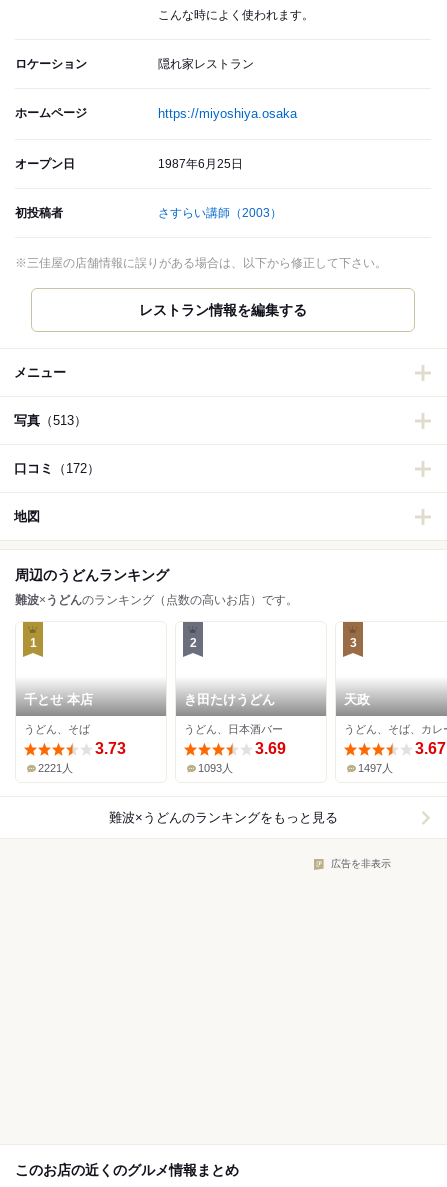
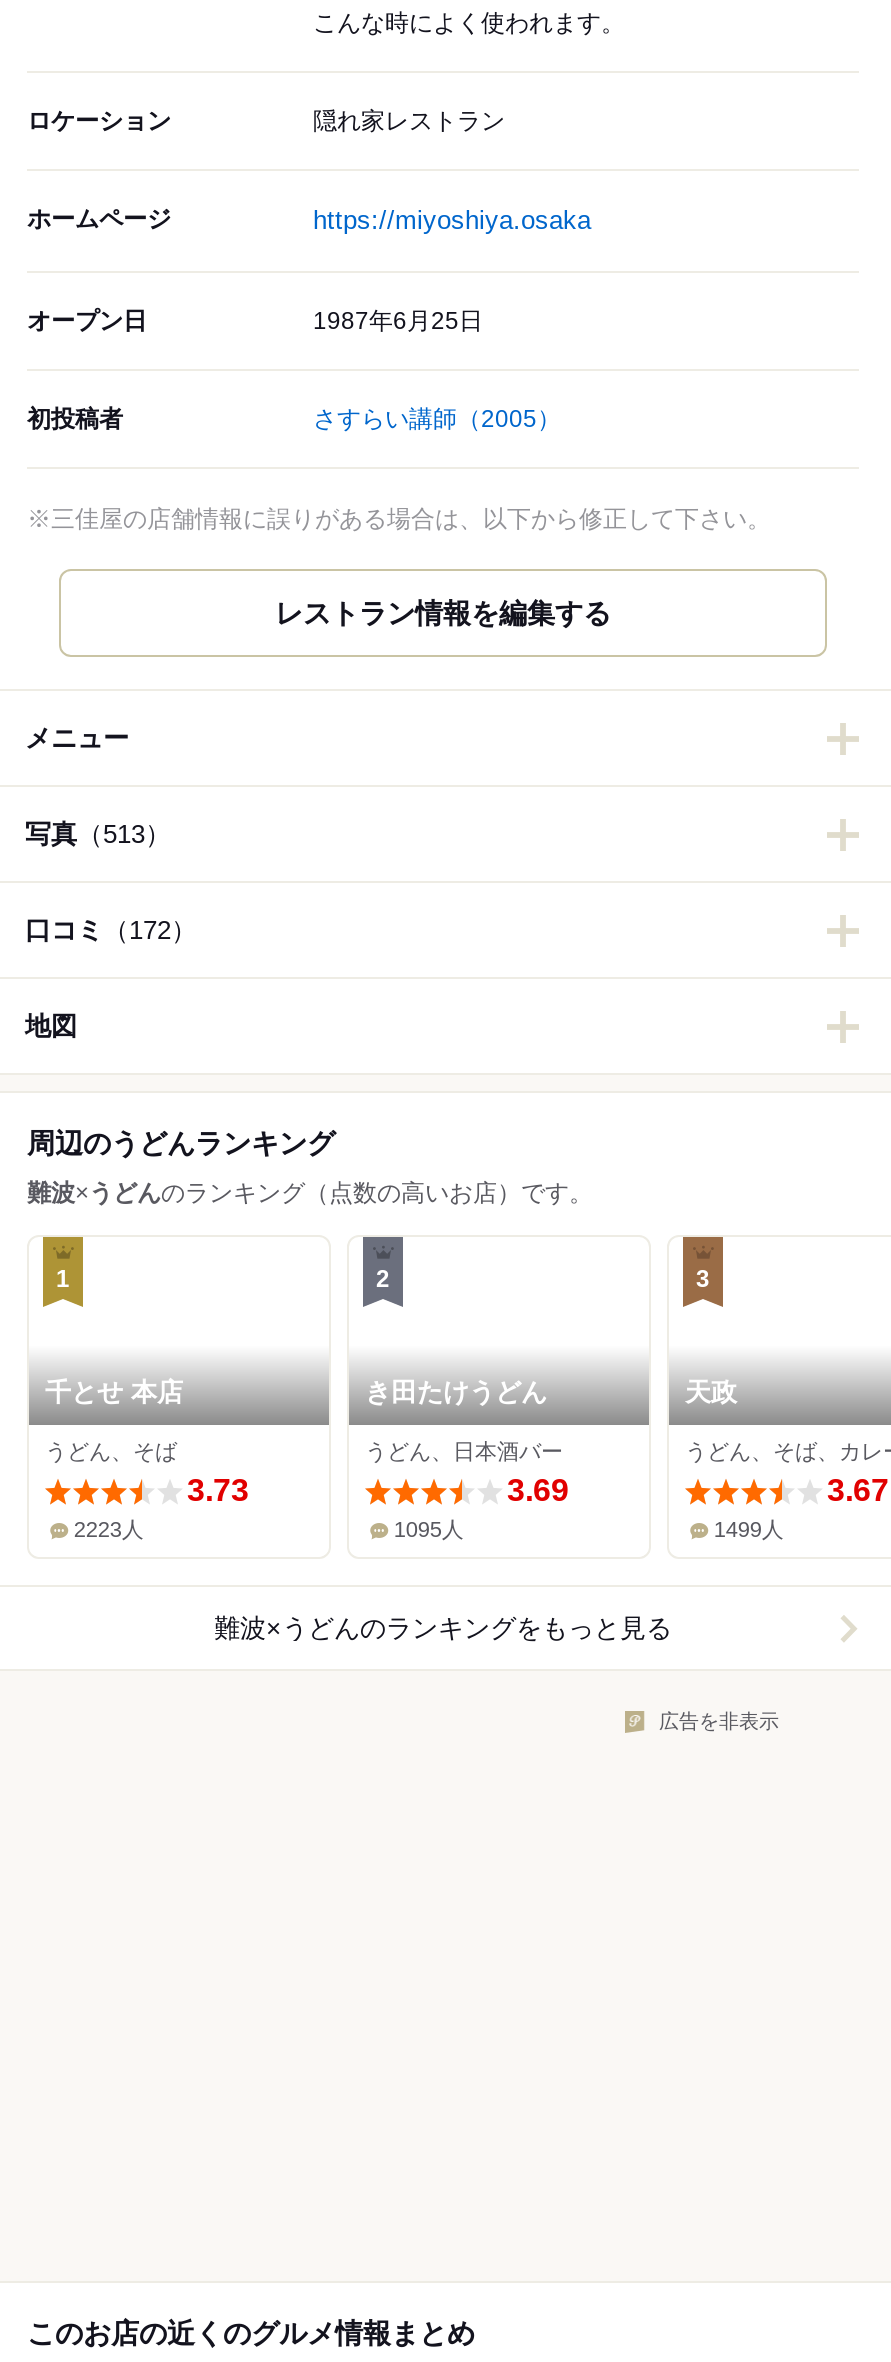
- さすらい講師（2003）
+ さすらい講師（2005）

- 2221人
+ 2223人

- 1093人
+ 1095人

- 1497人
+ 1499人
